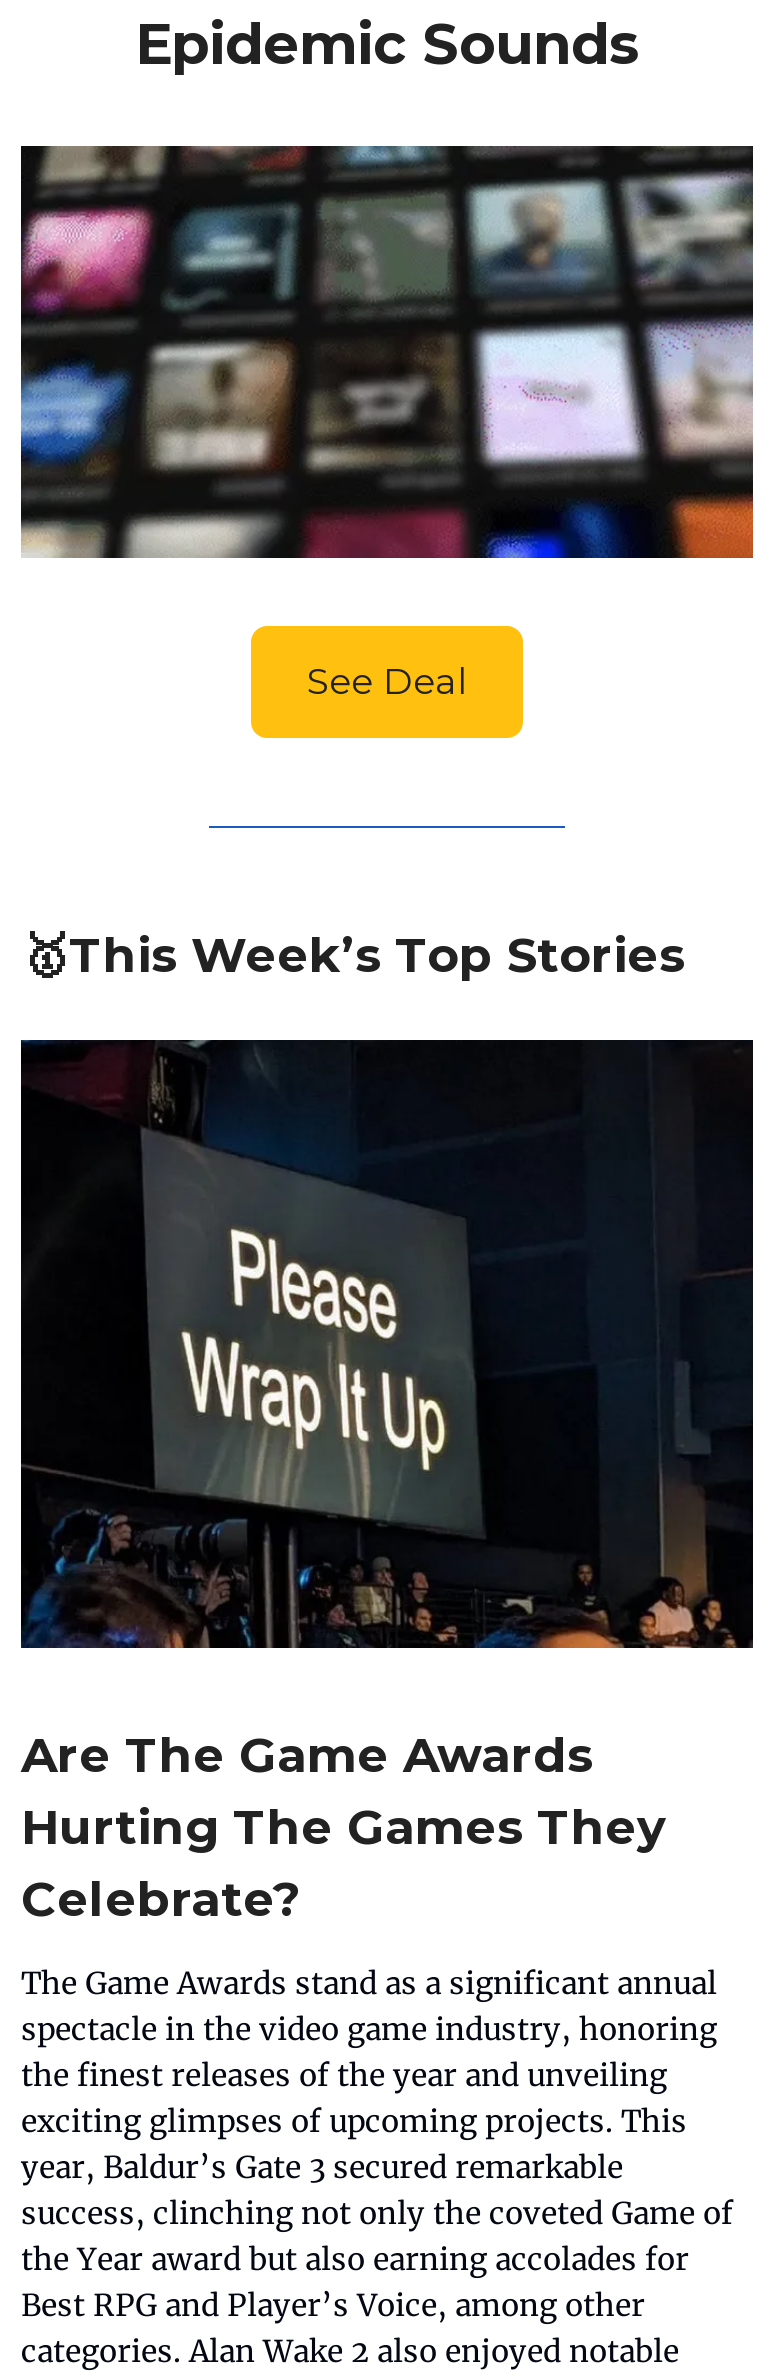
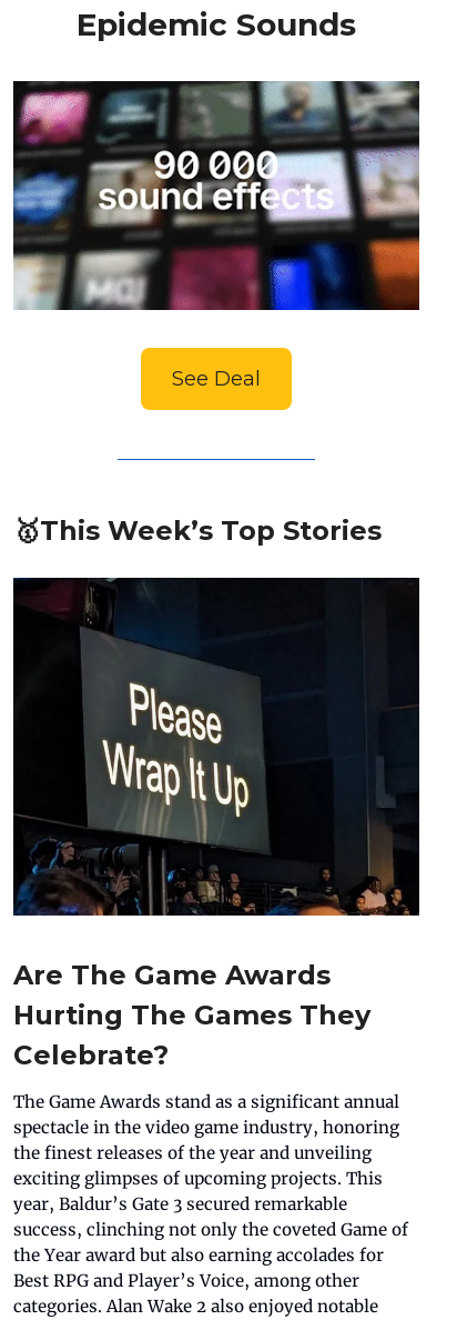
- [image]
+ [image]
